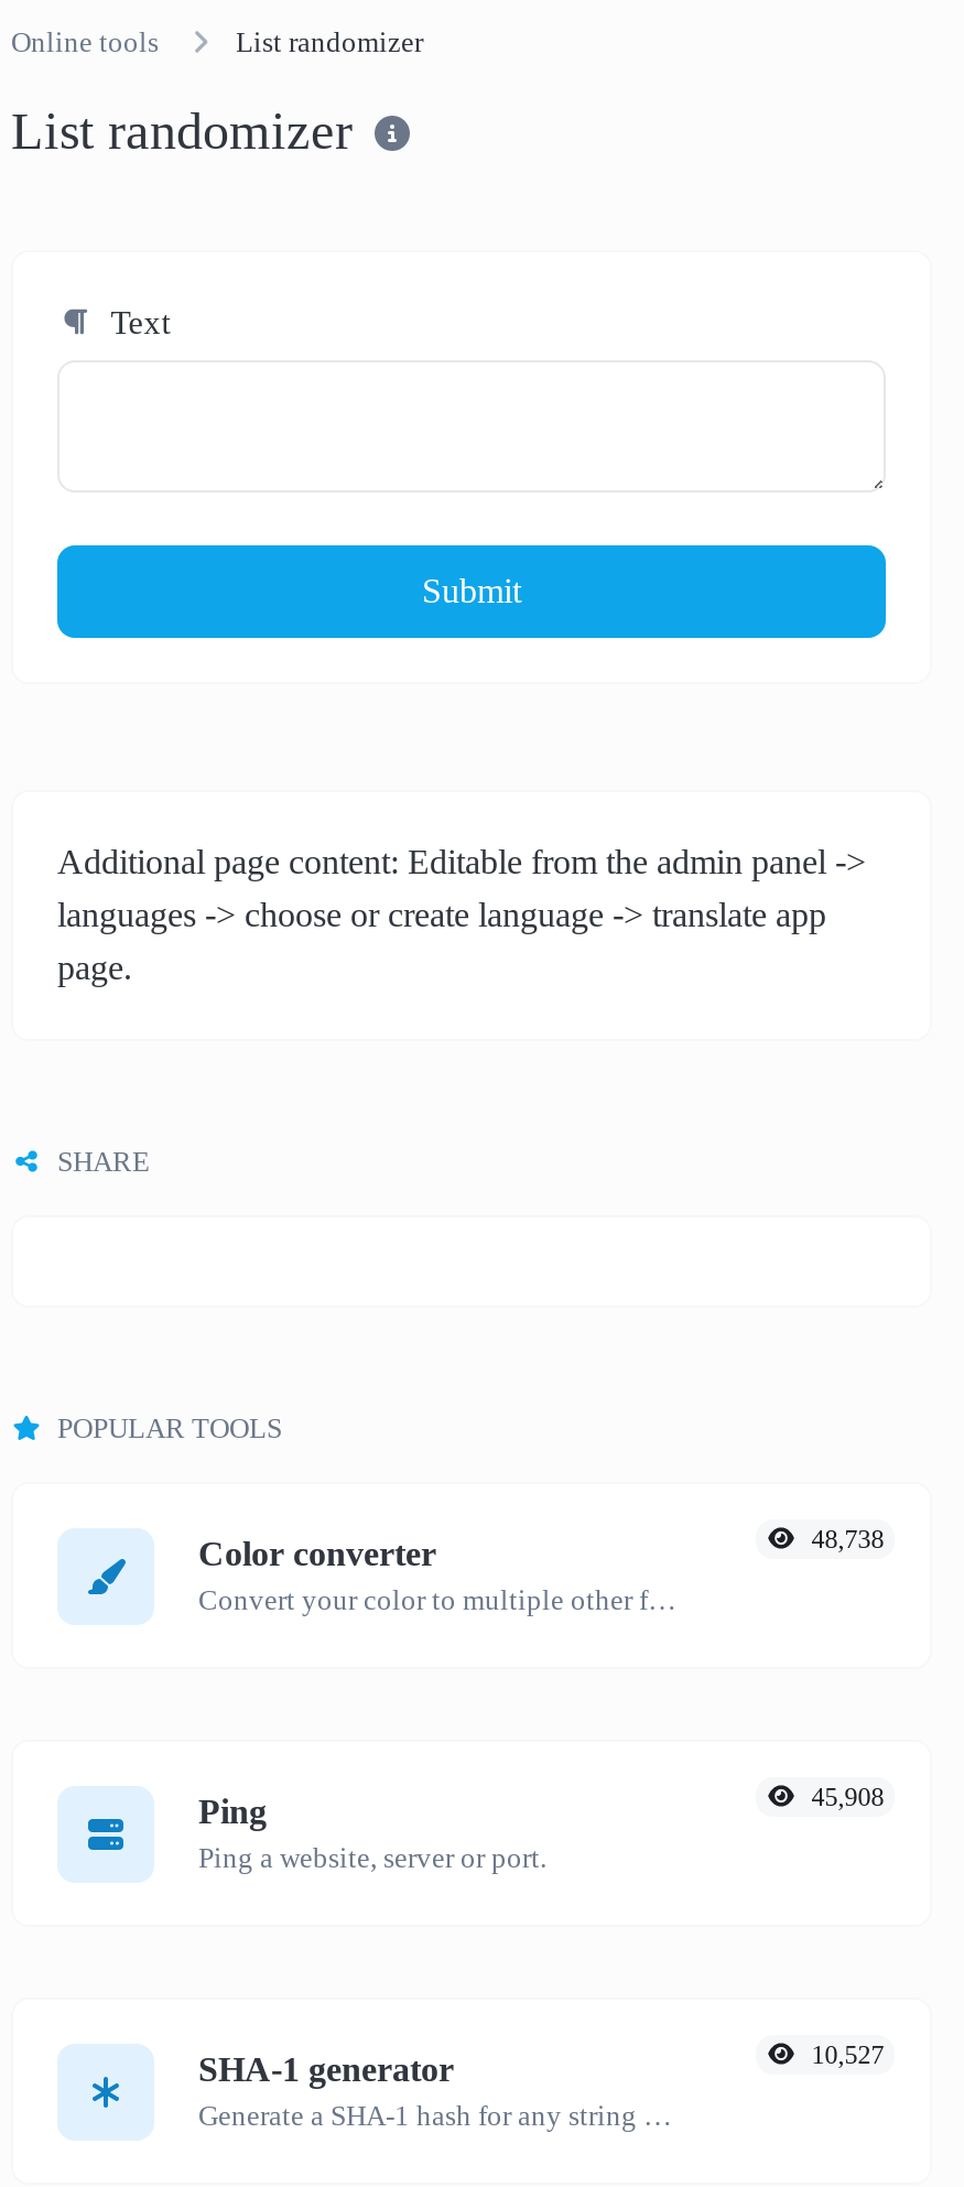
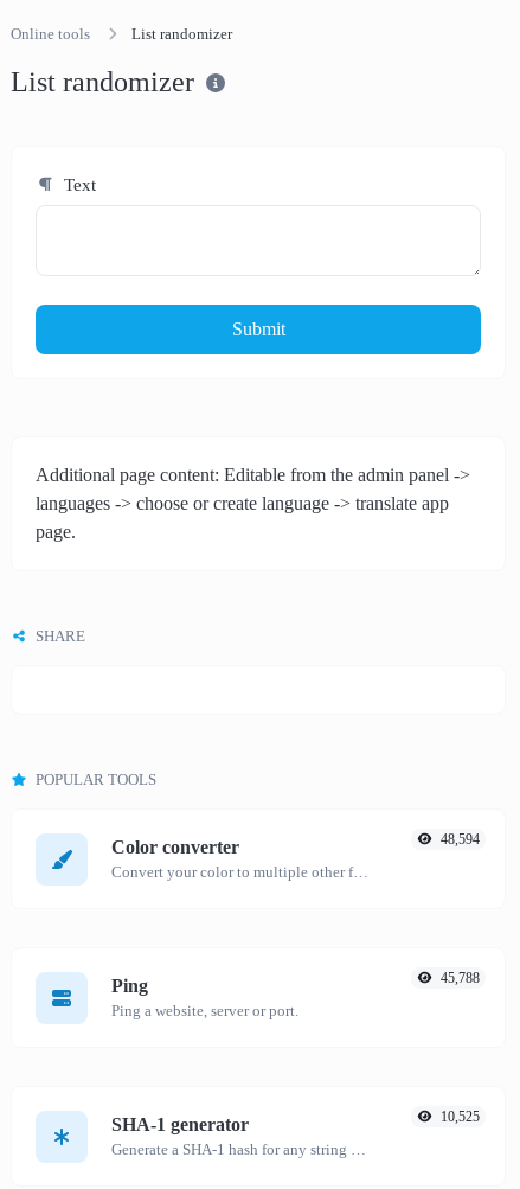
- 48,738
+ 48,594

- 45,908
+ 45,788

- 10,527
+ 10,525
